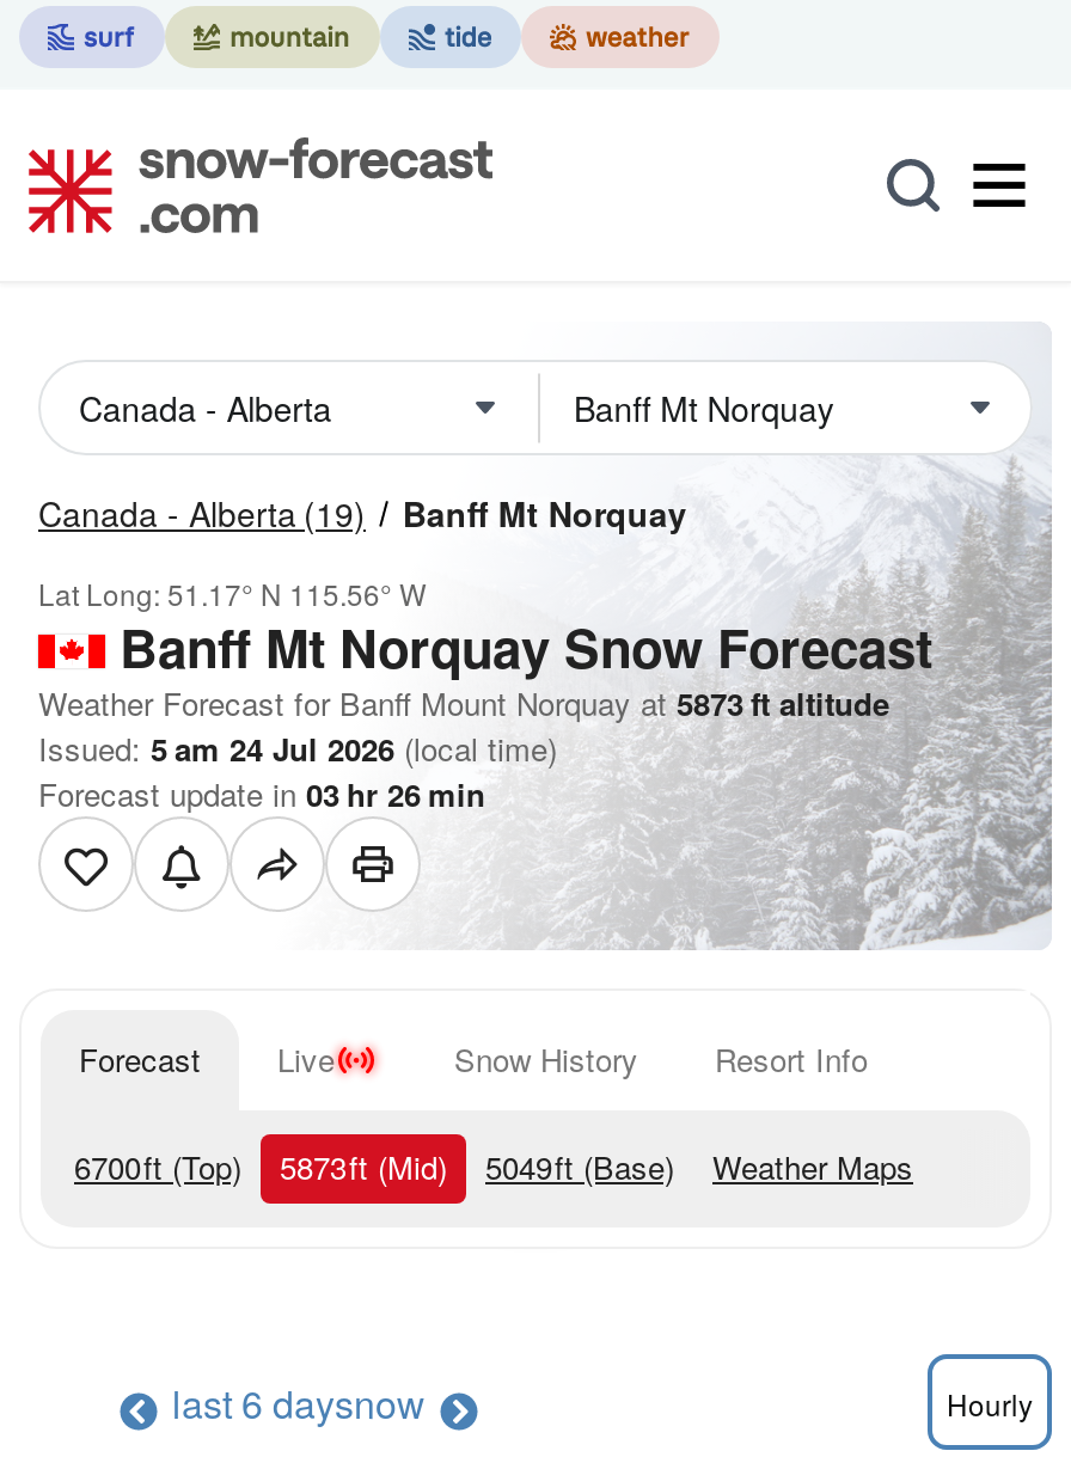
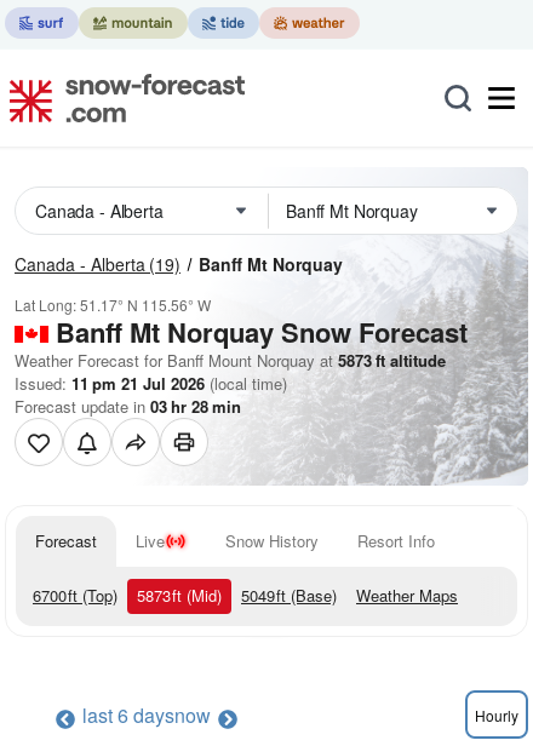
- Issued: 5 am 24 Jul 2026 (local time)
+ Issued: 11 pm 21 Jul 2026 (local time)

- Forecast update in 03 hr 26 min
+ Forecast update in 03 hr 28 min
